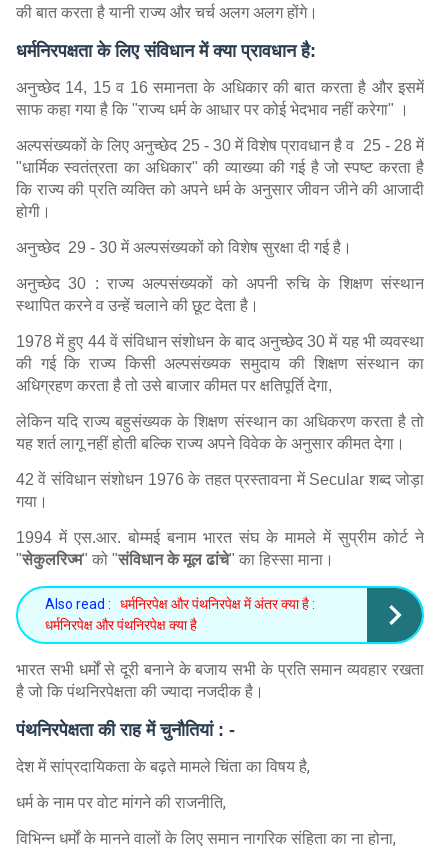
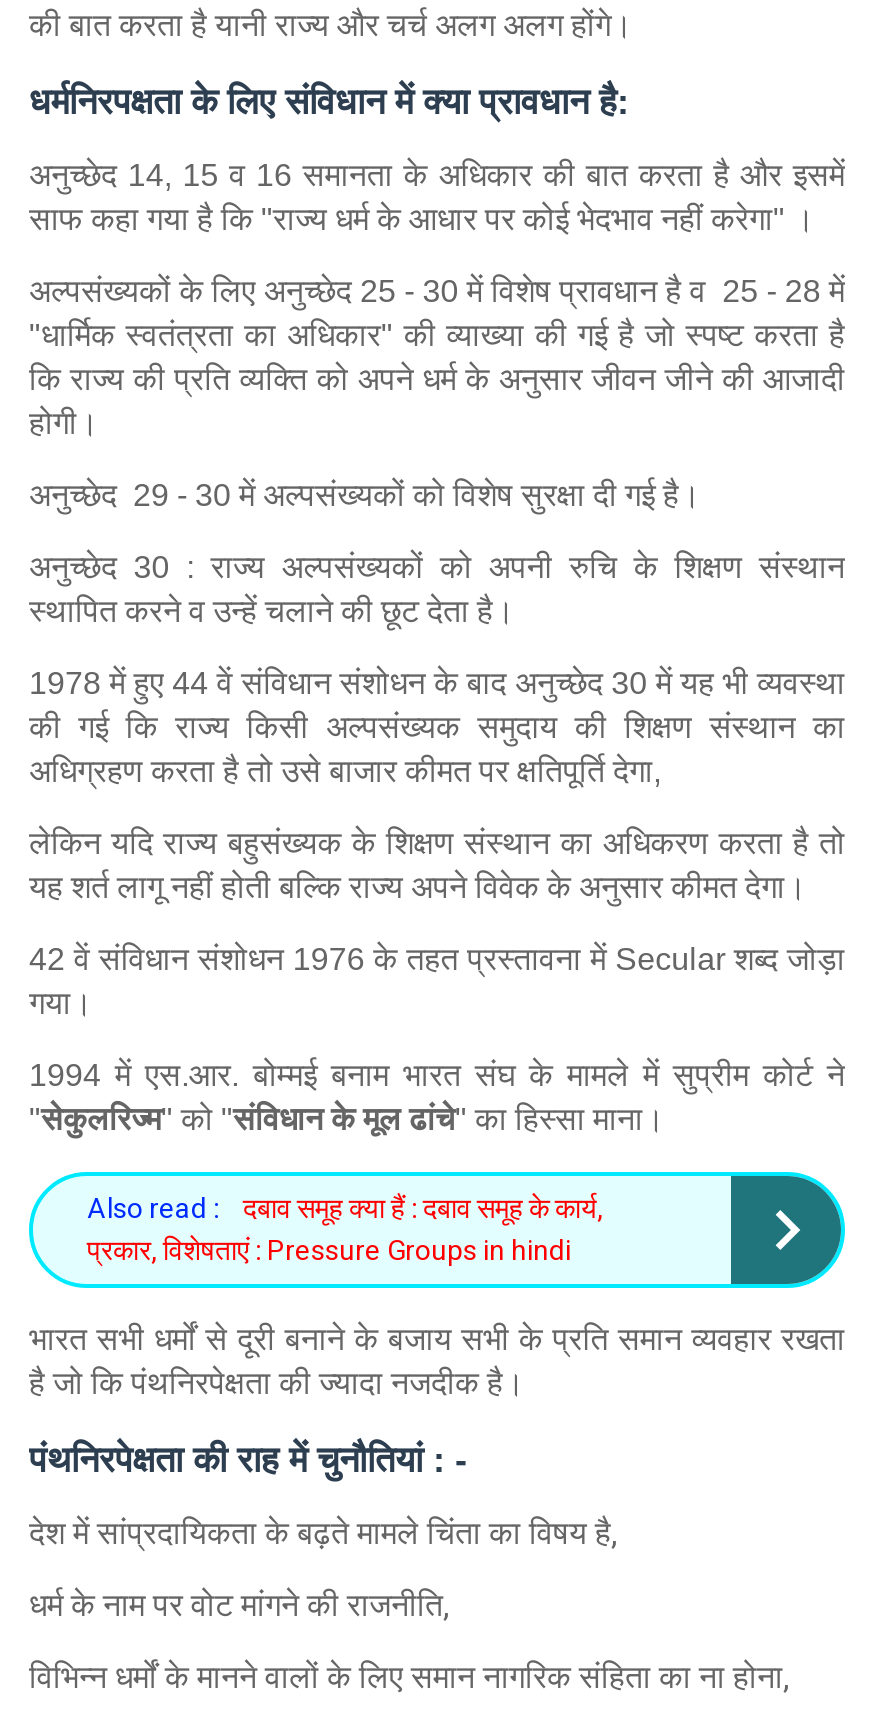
- Also read : धर्मनिरपेक्ष और पंथनिरपेक्ष में अंतर क्या है :
- धर्मनिरपेक्ष और पंथनिरपेक्ष क्या है
+ Also read : दबाव समूह क्या हैं : दबाव समूह के कार्य,
+ प्रकार, विशेषताएं : Pressure Groups in hindi
